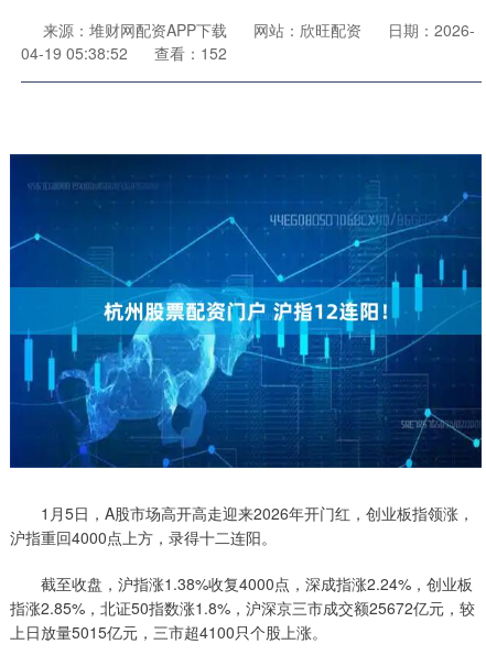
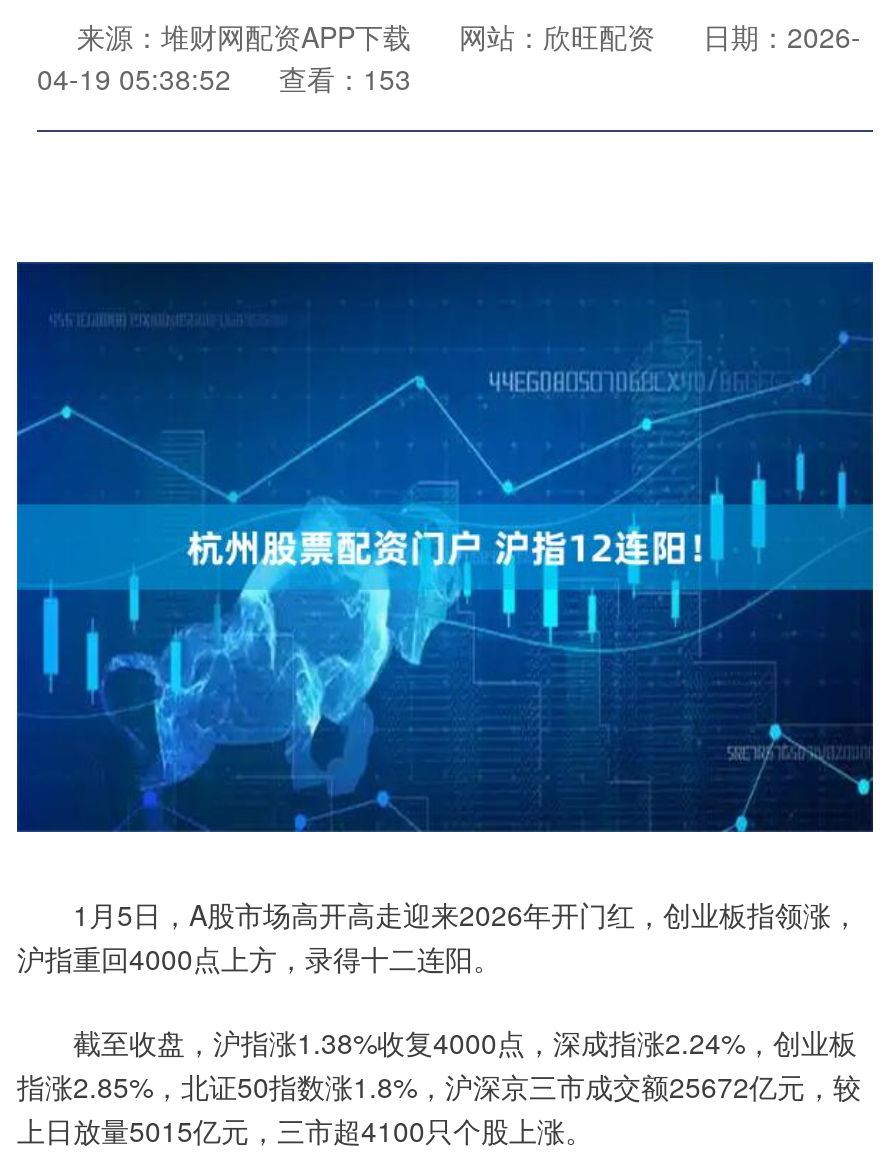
- 04-19 05:38:52 查看：152
+ 04-19 05:38:52 查看：153
